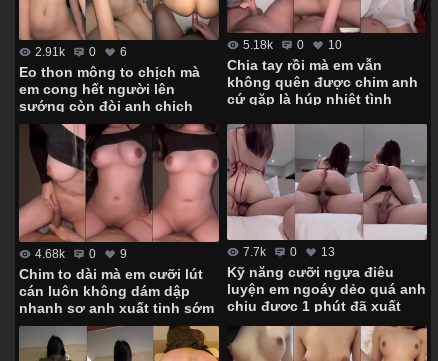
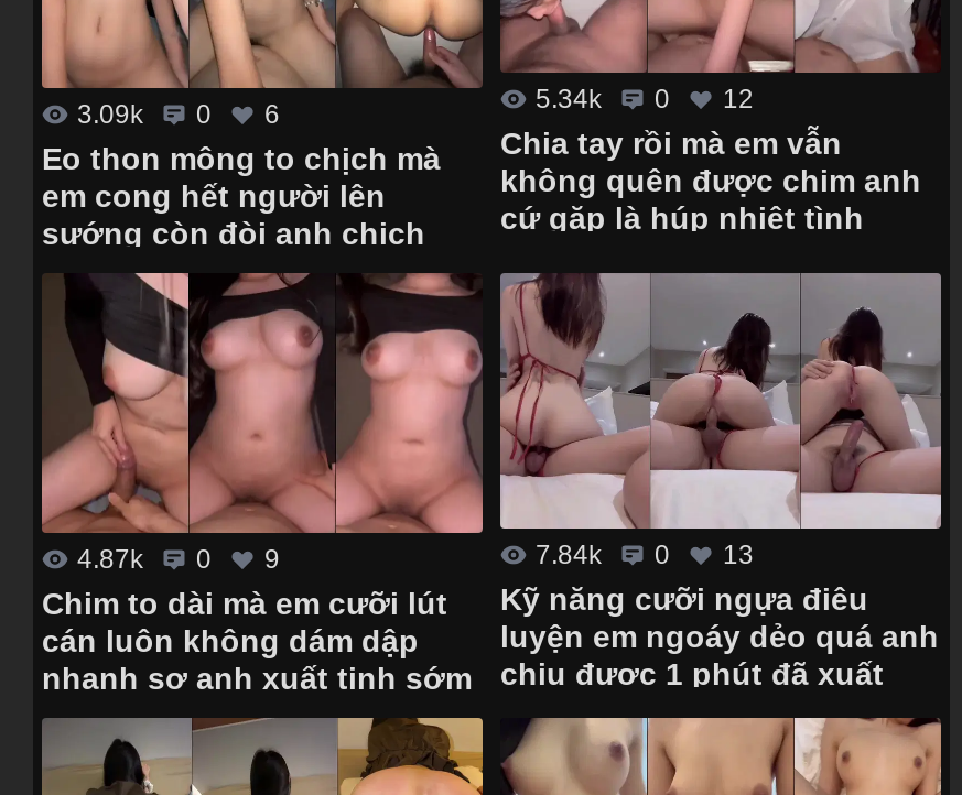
- 5.18k
+ 5.34k

- 10
+ 12

- 2.91k 0 6
+ 3.09k 0 6

- 4.68k 0 9
+ 4.87k 0 9

- 7.7k 0 13
+ 7.84k 0 13
